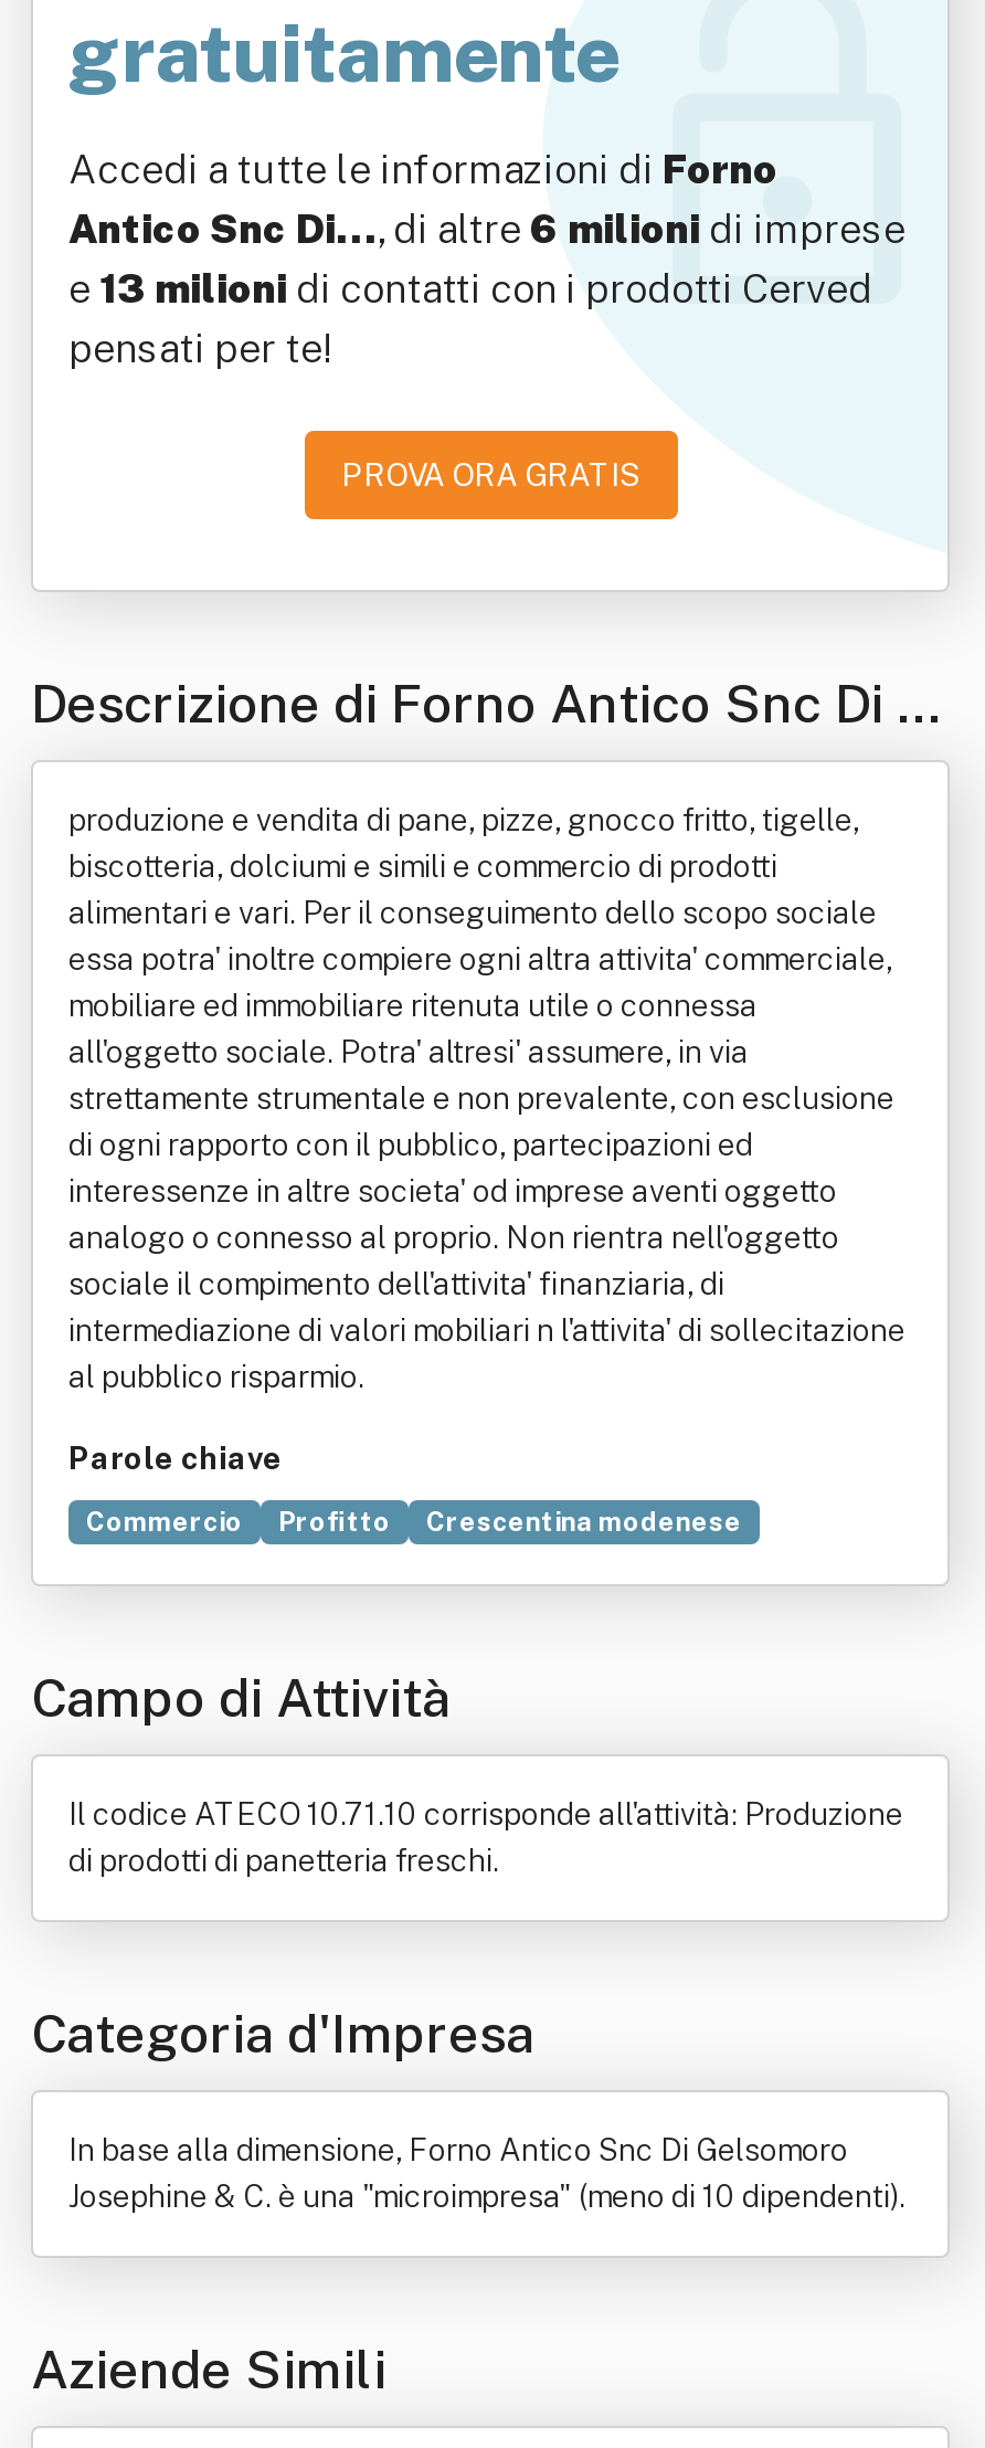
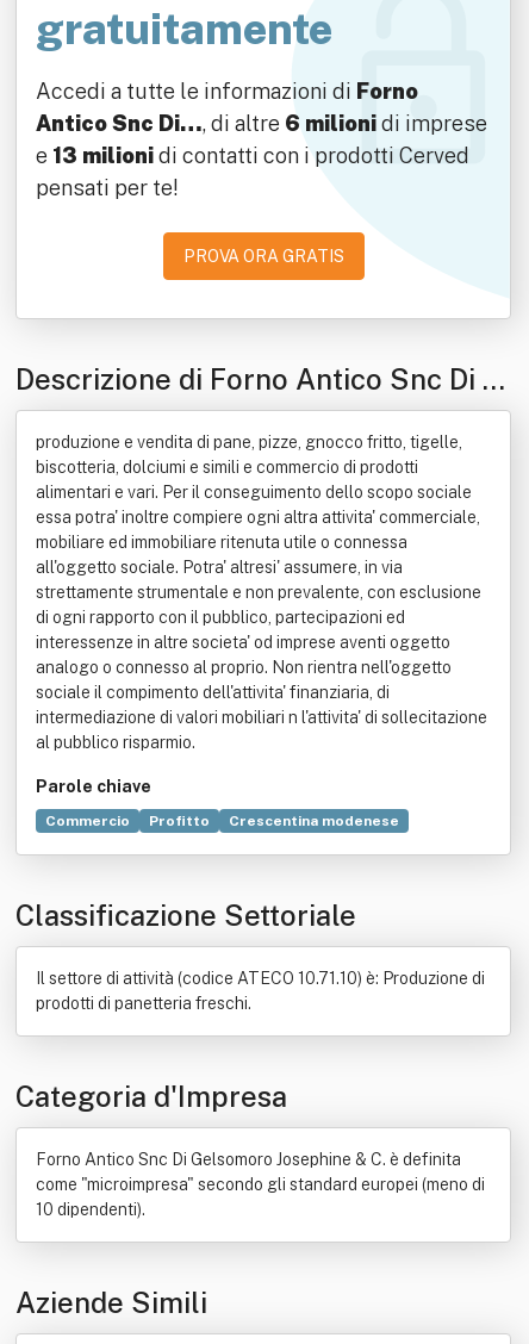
- Campo di Attività
+ Classificazione Settoriale

- Il codice ATECO 10.71.10 corrisponde all'attività: Produzione
- di prodotti di panetteria freschi.
+ Il settore di attività (codice ATECO 10.71.10) è: Produzione di
+ prodotti di panetteria freschi.

- In base alla dimensione, Forno Antico Snc Di Gelsomoro
- Josephine & C. è una "microimpresa" (meno di 10 dipendenti).
+ Forno Antico Snc Di Gelsomoro Josephine & C. è definita
+ come "microimpresa" secondo gli standard europei (meno di
+ 10 dipendenti).
